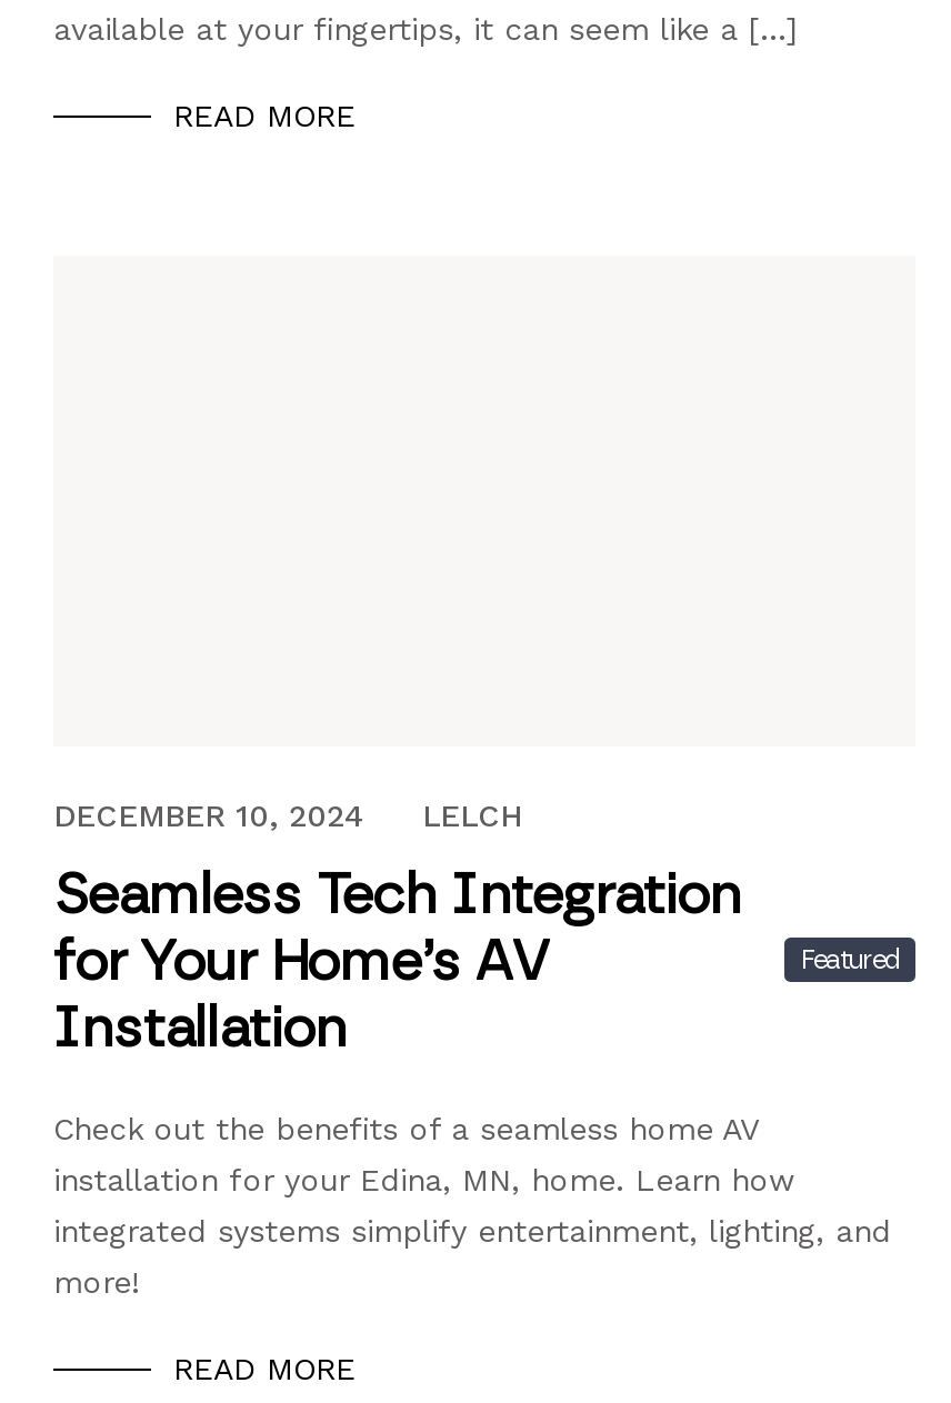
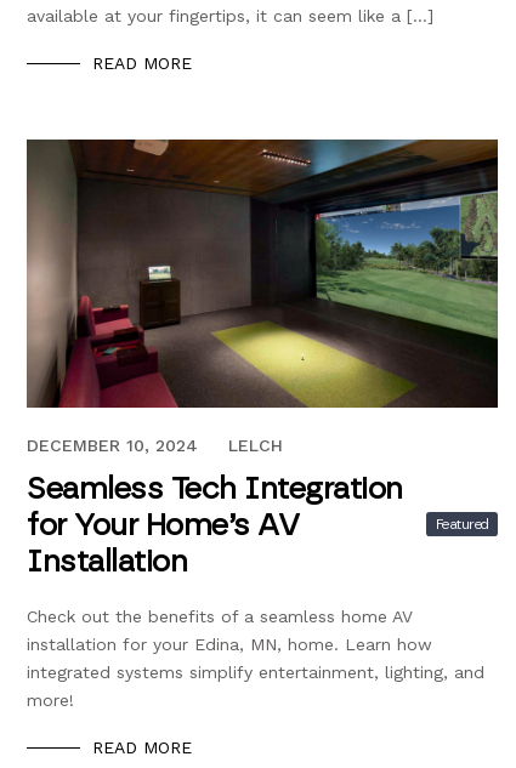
+ [image]
